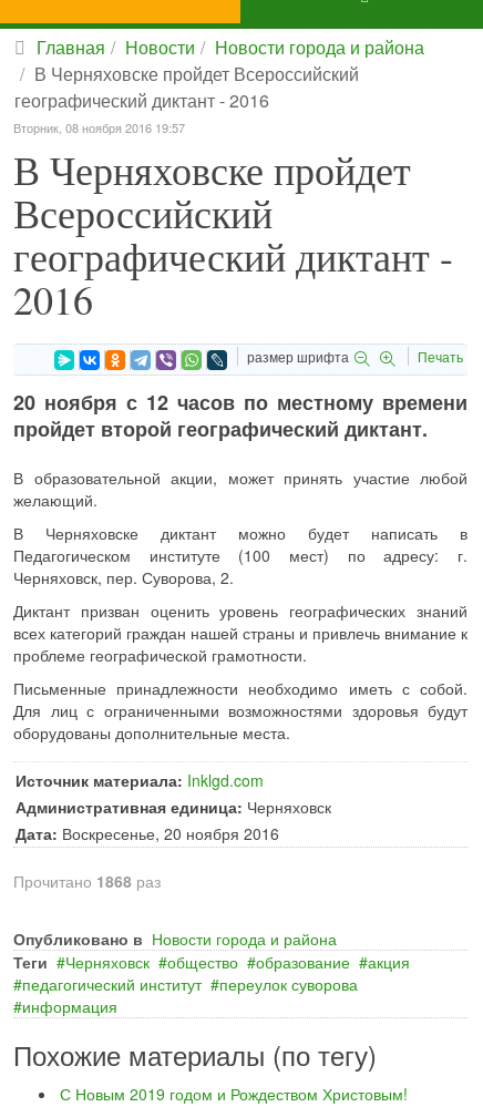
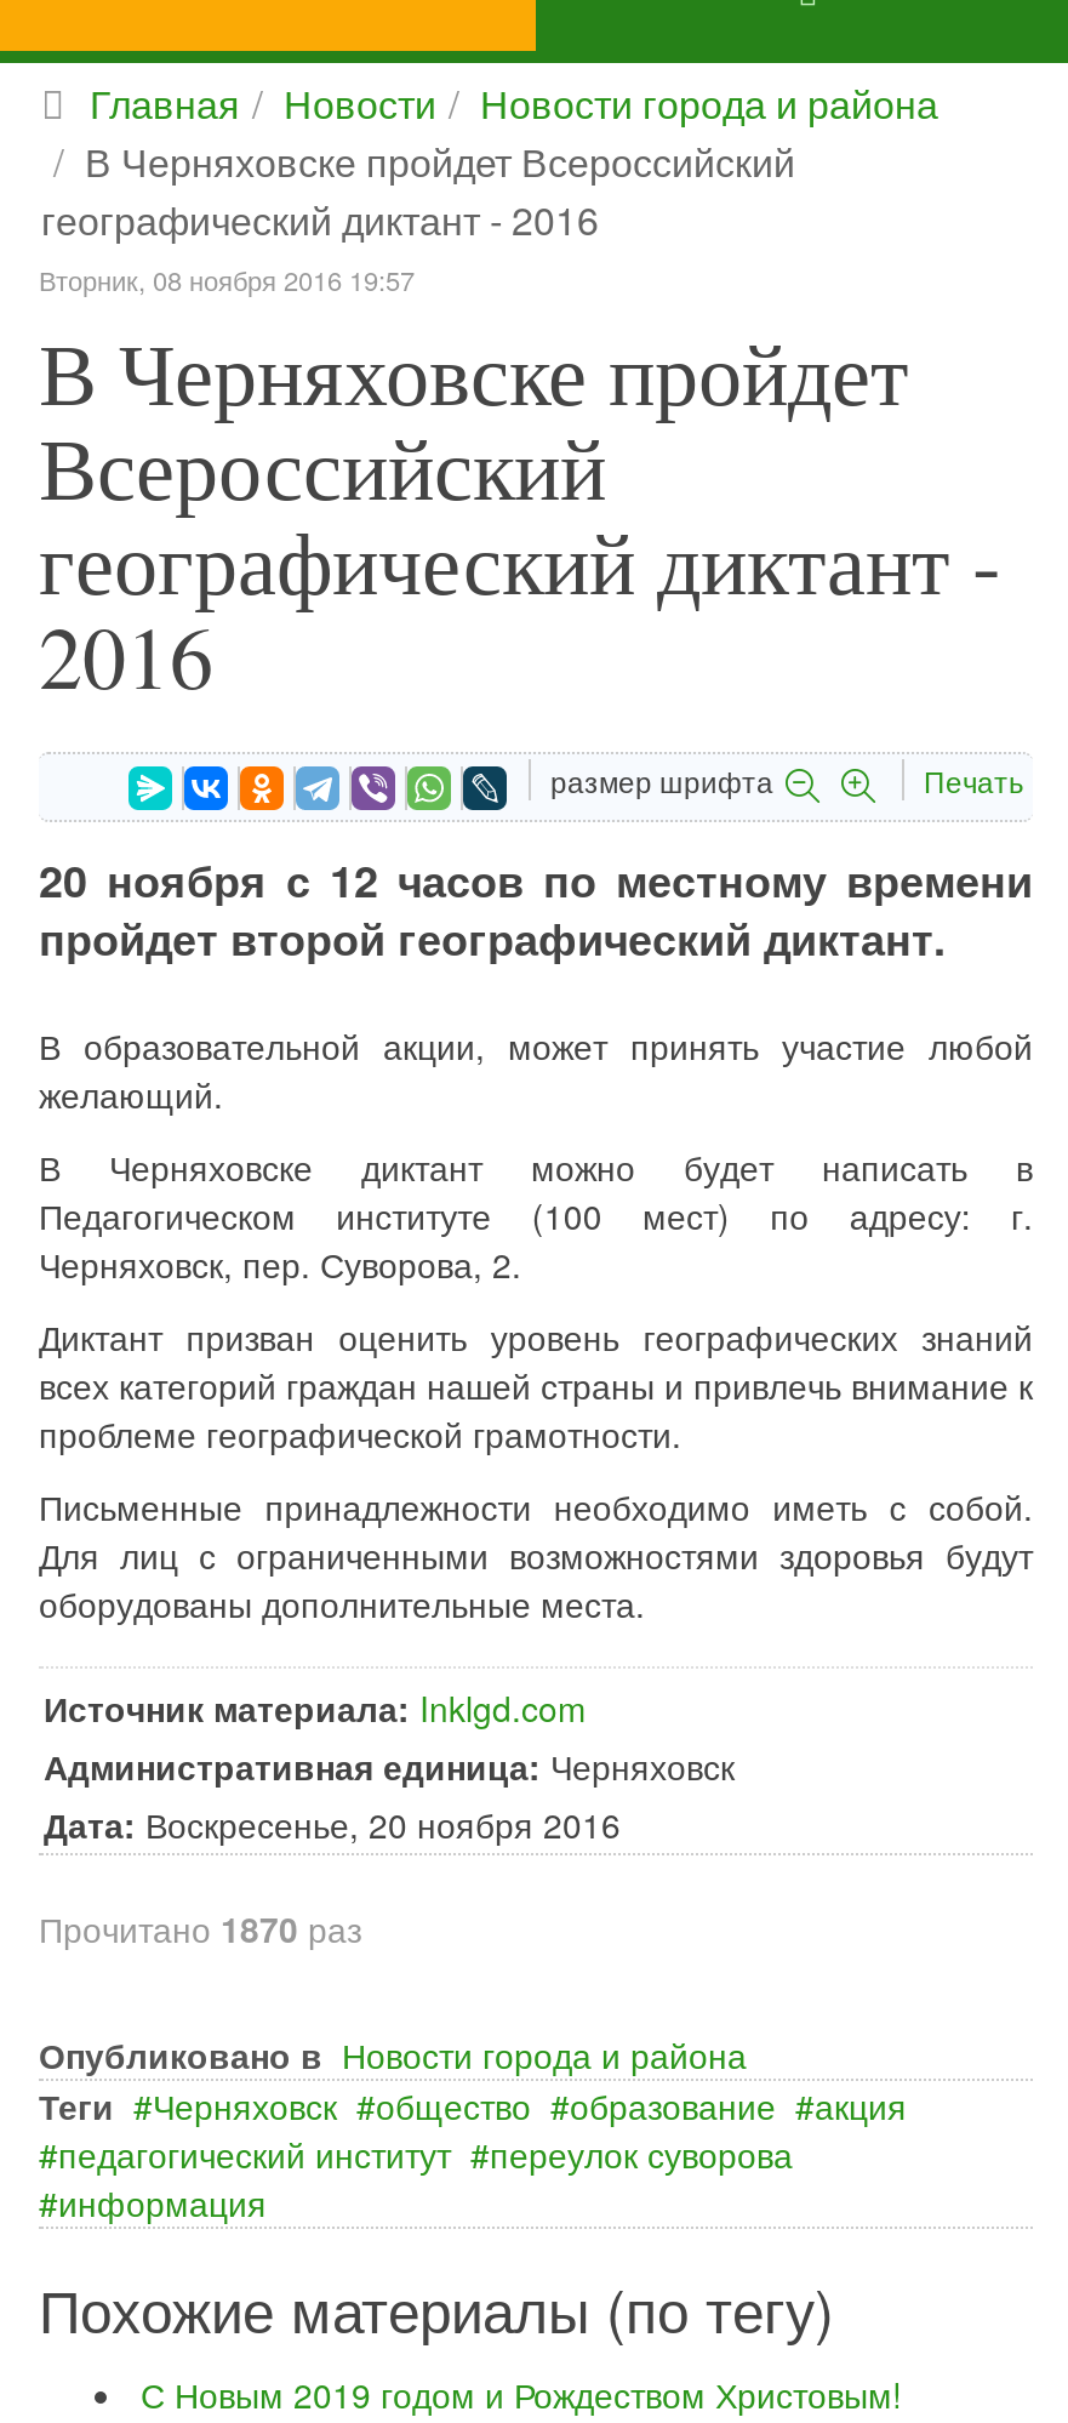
- Прочитано 1868 раз
+ Прочитано 1870 раз
